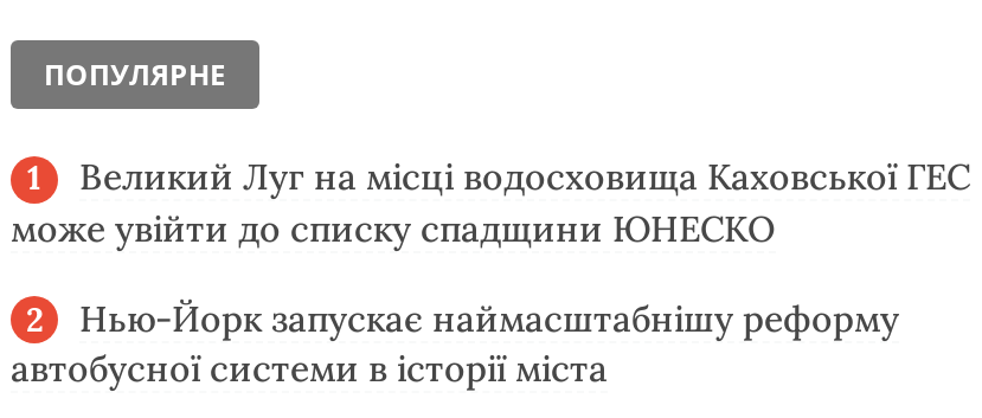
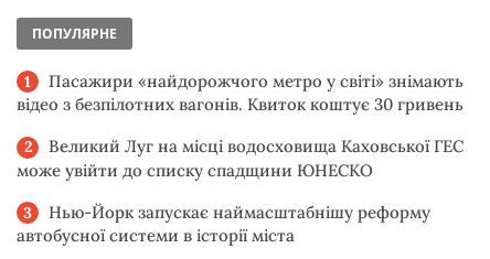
+ Пасажири «найдорожчого метро у світі» знімають
+ відео з безпілотних вагонів. Квиток коштує 30 гривень
